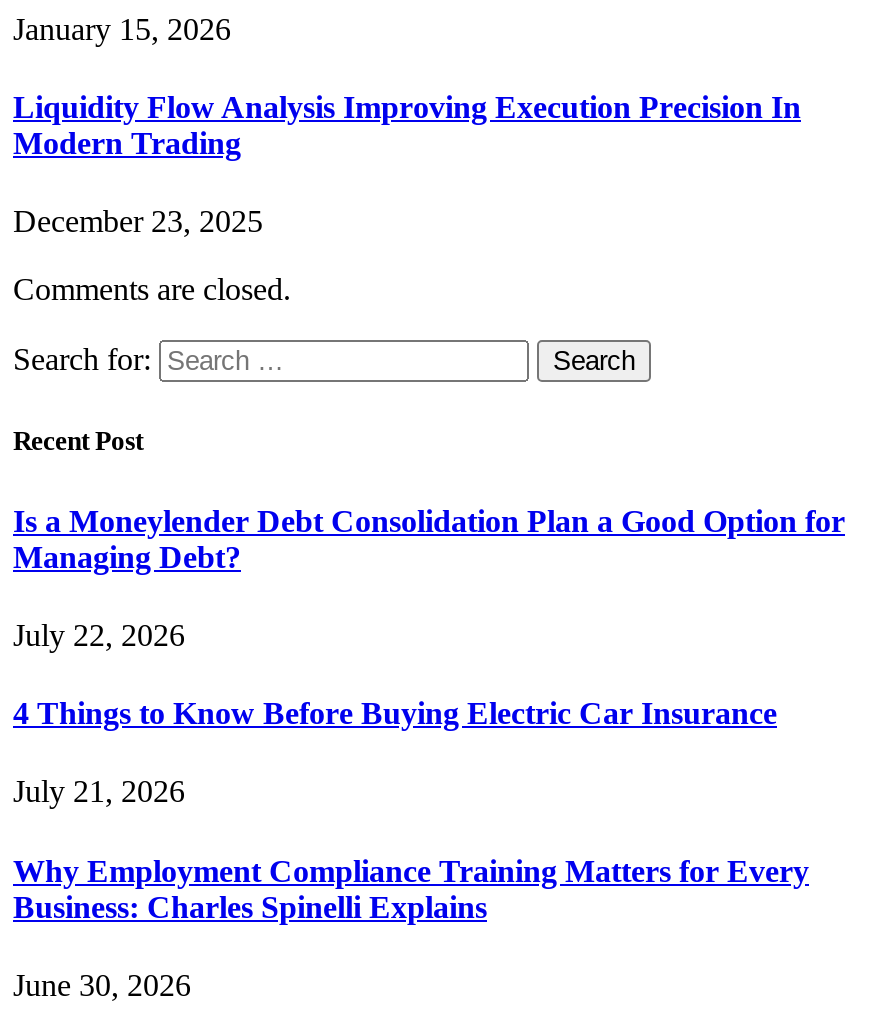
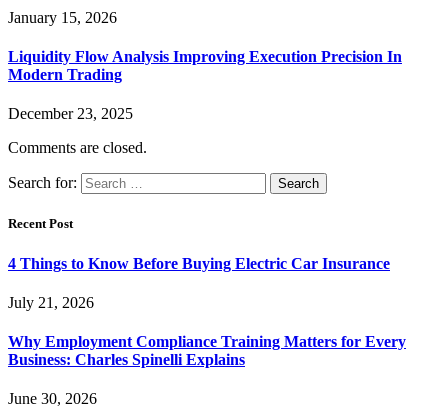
- Is a Moneylender Debt Consolidation Plan a Good Option for
- Managing Debt?
- July 22, 2026
